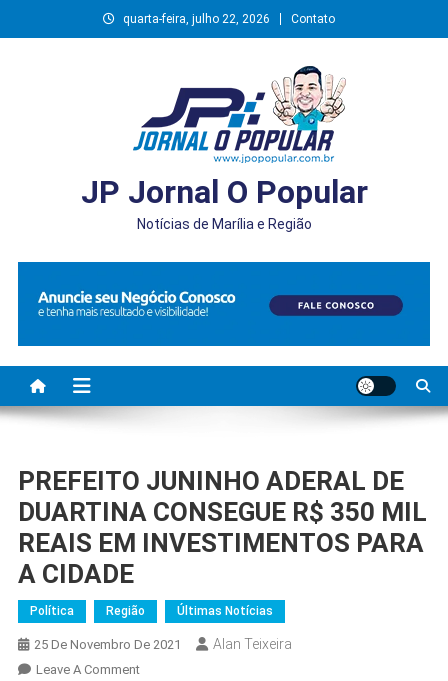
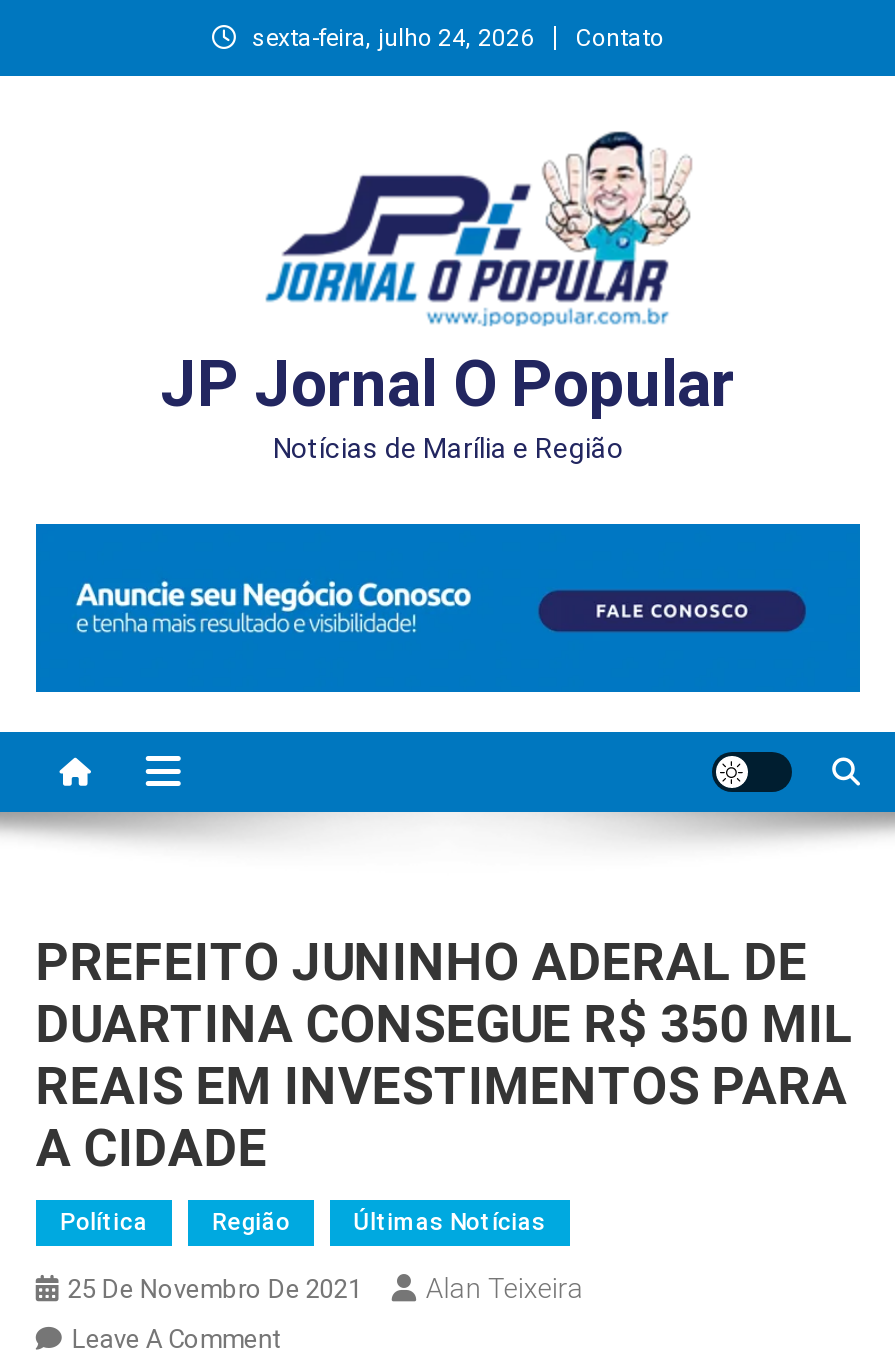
- quarta-feira, julho 22, 2026
+ sexta-feira, julho 24, 2026
